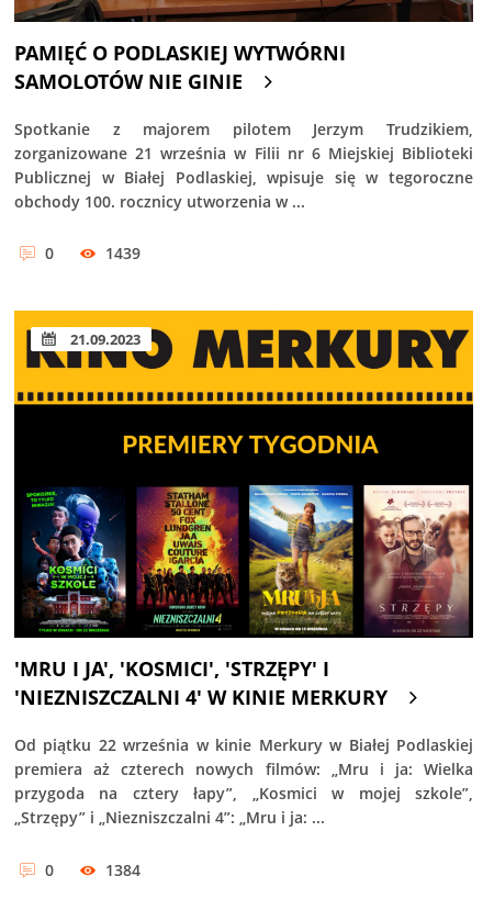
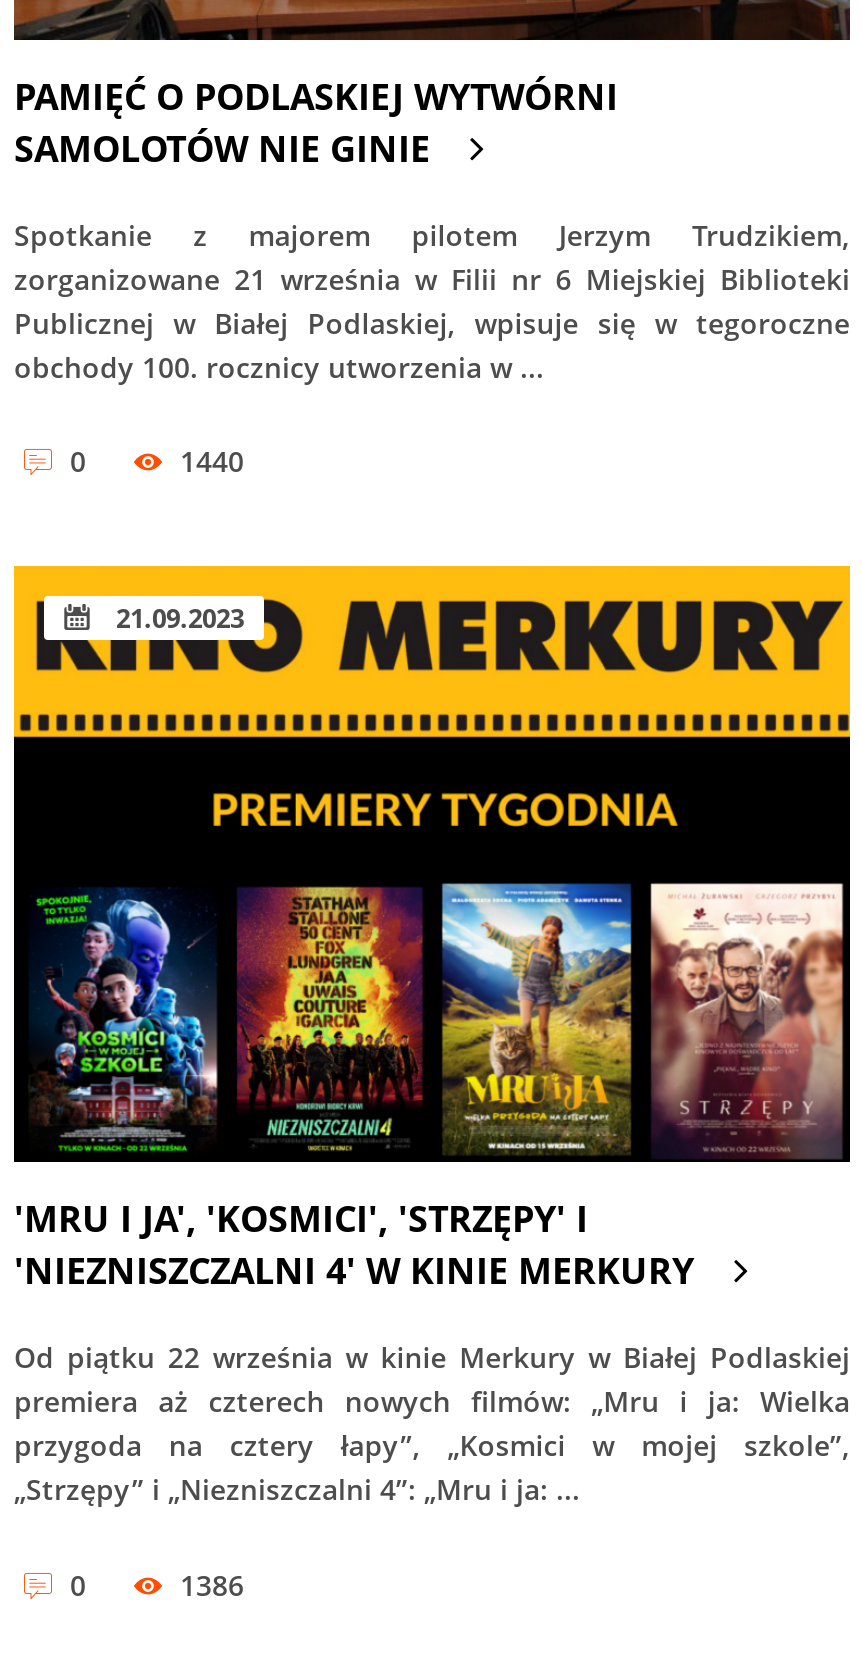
- 1439
+ 1440

- 1384
+ 1386
